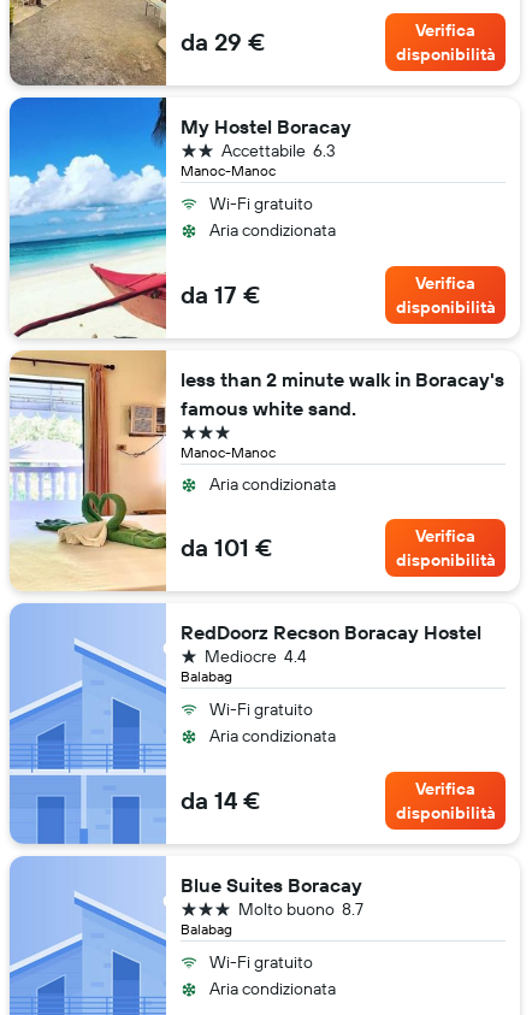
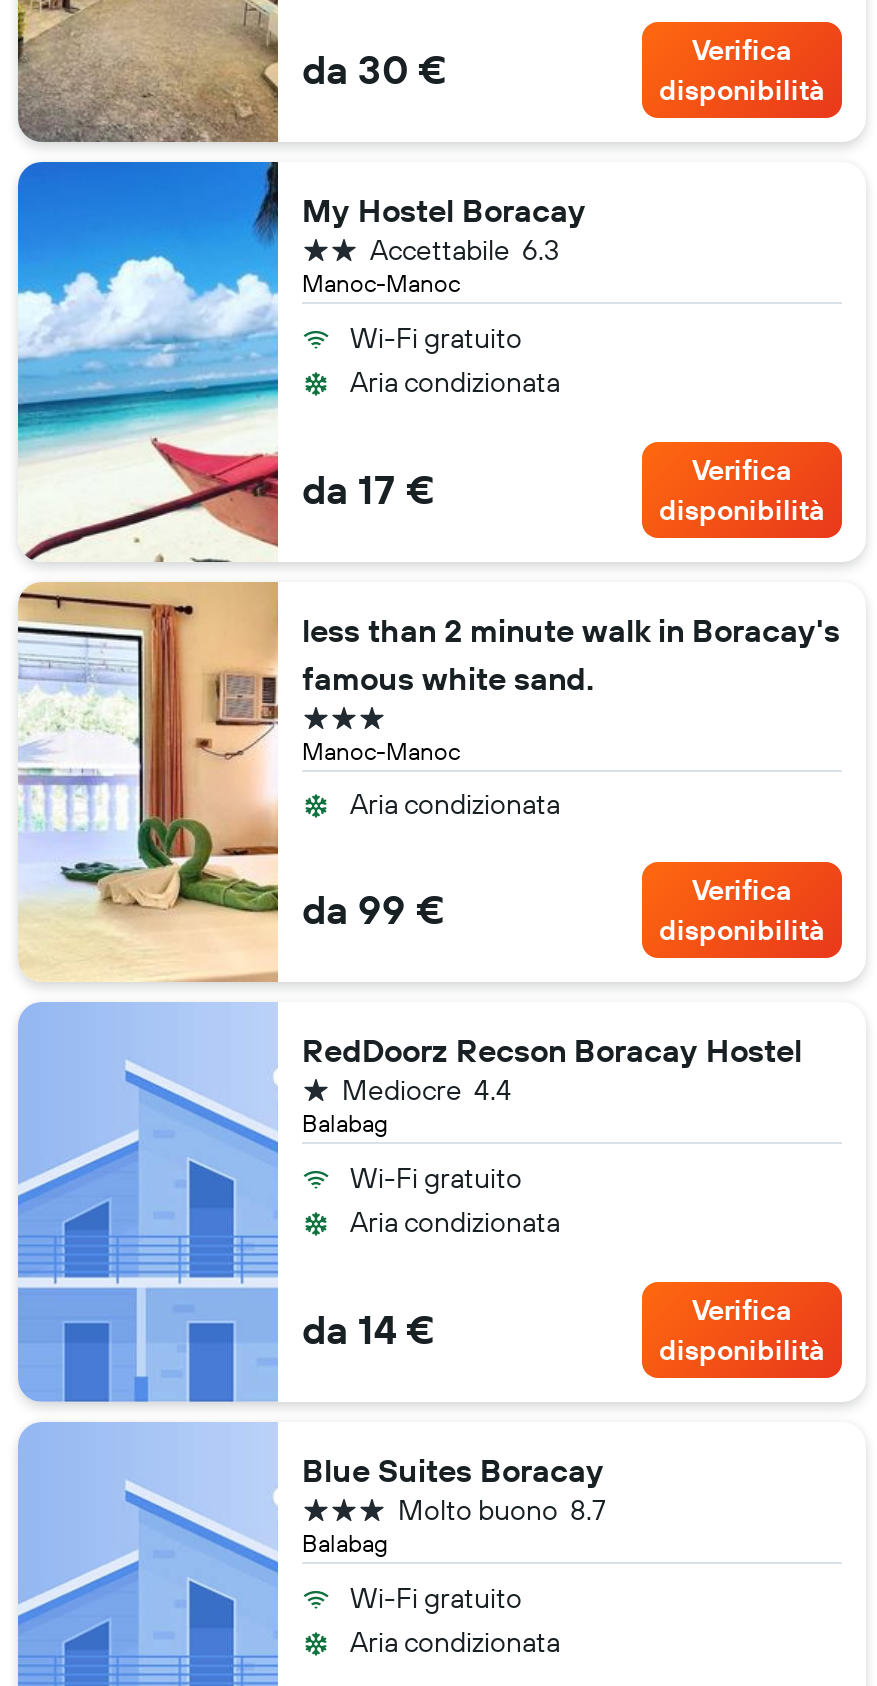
- da 29 €
+ da 30 €

- da 101 €
+ da 99 €
